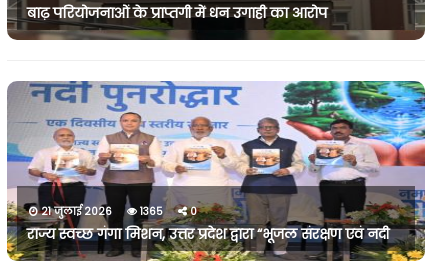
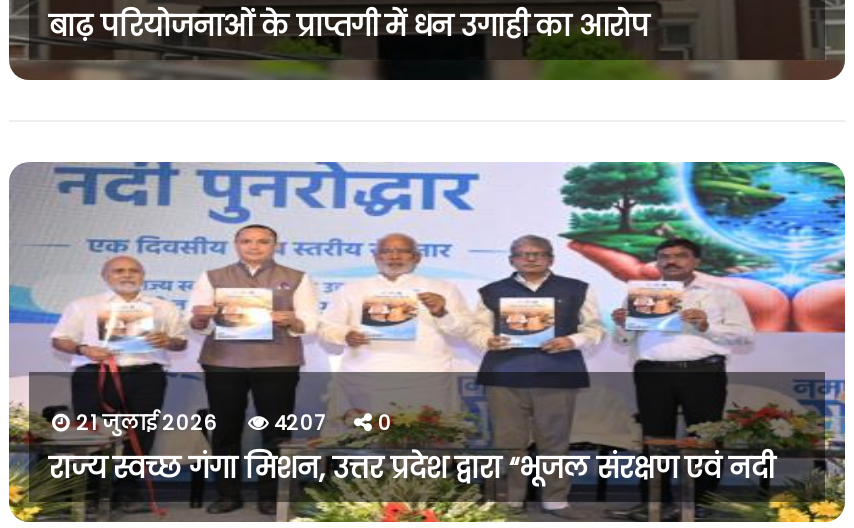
- 1365
+ 4207
